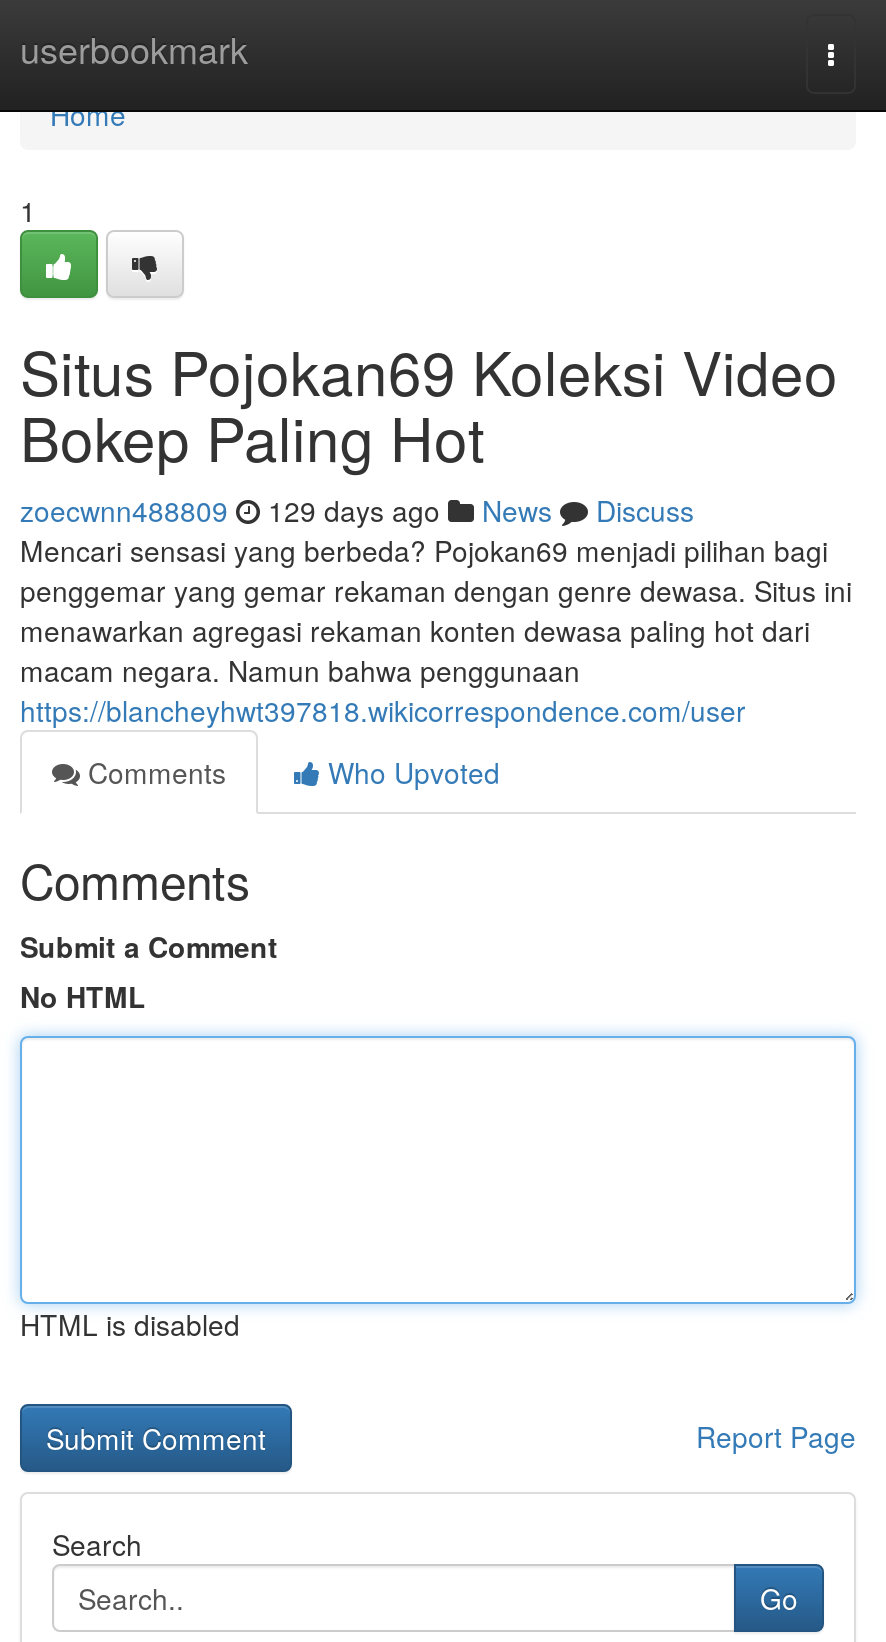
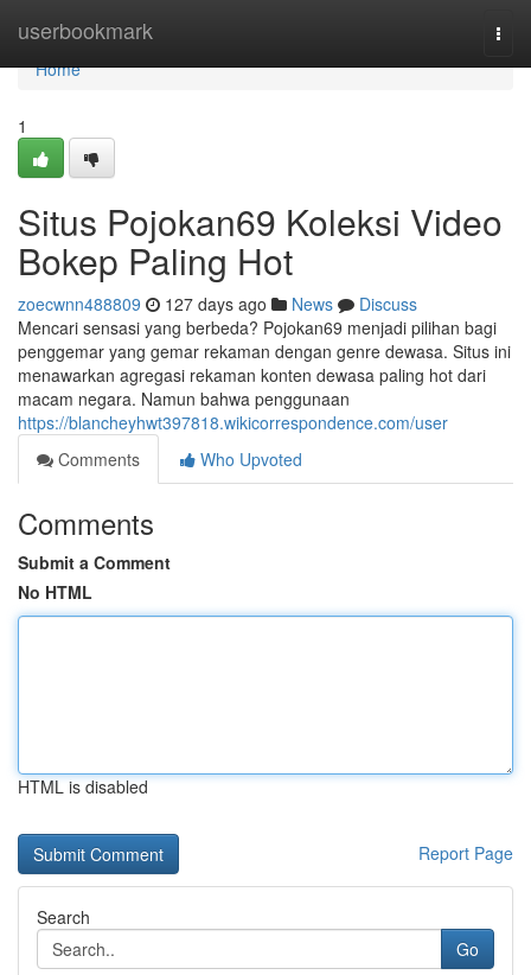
- zoecwnn488809 129 days ago News Discuss
+ zoecwnn488809 127 days ago News Discuss
